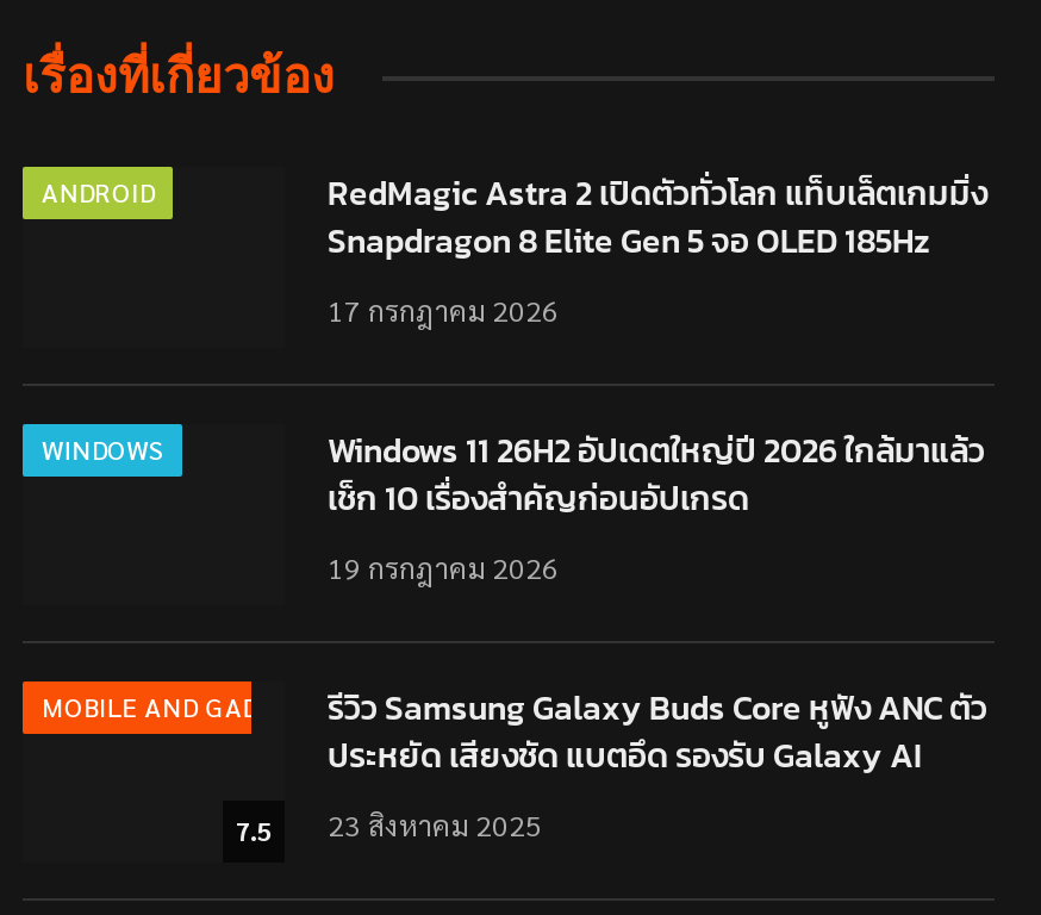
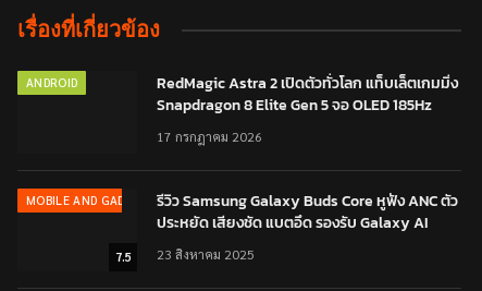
- WINDOWS
- Windows 11 26H2 อัปเดตใหญ่ปี 2026 ใกล้มาแล้ว
- เช็ก 10 เรื่องสำคัญก่อนอัปเกรด
- 19 กรกฎาคม 2026
